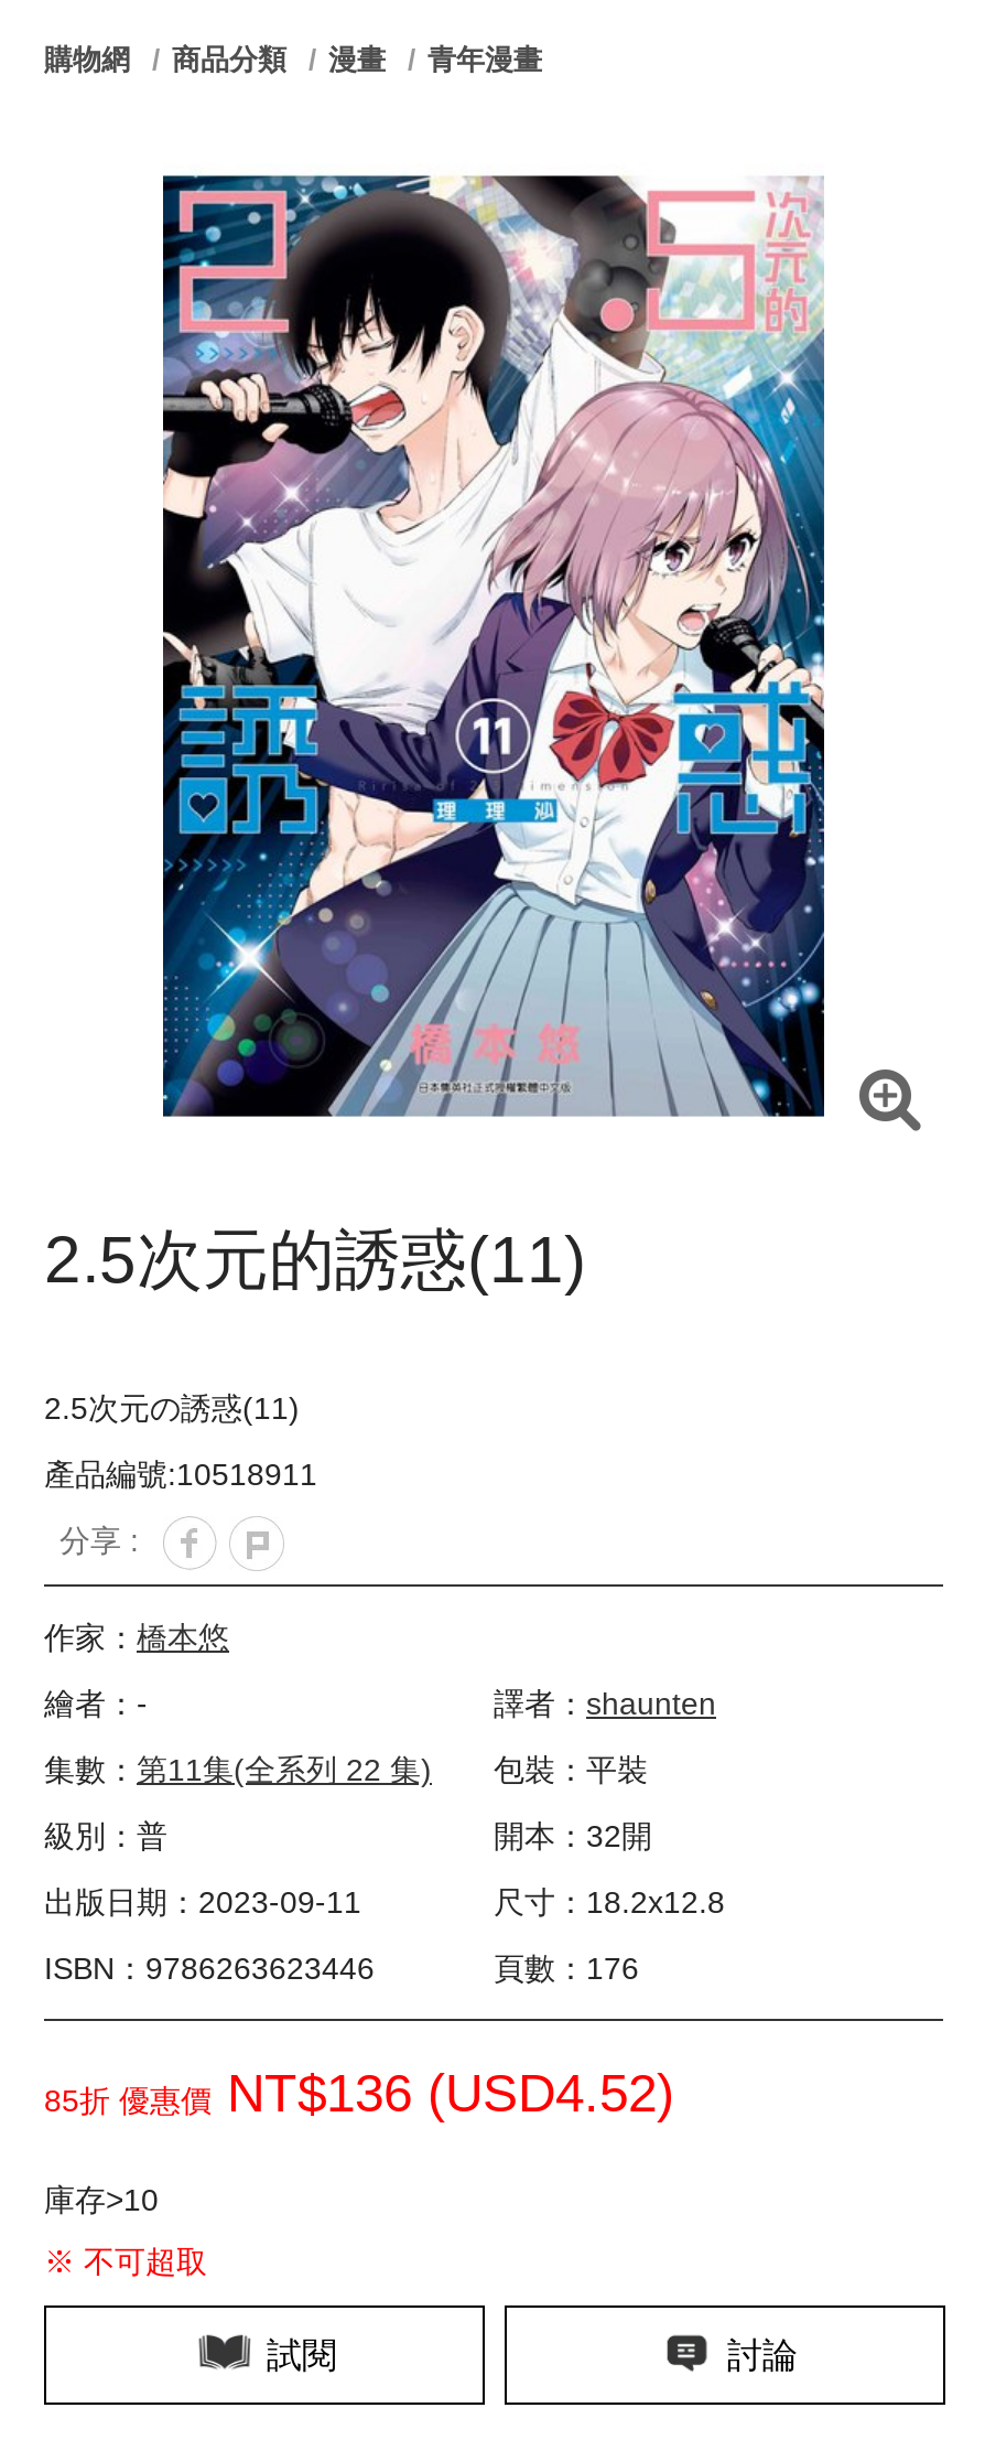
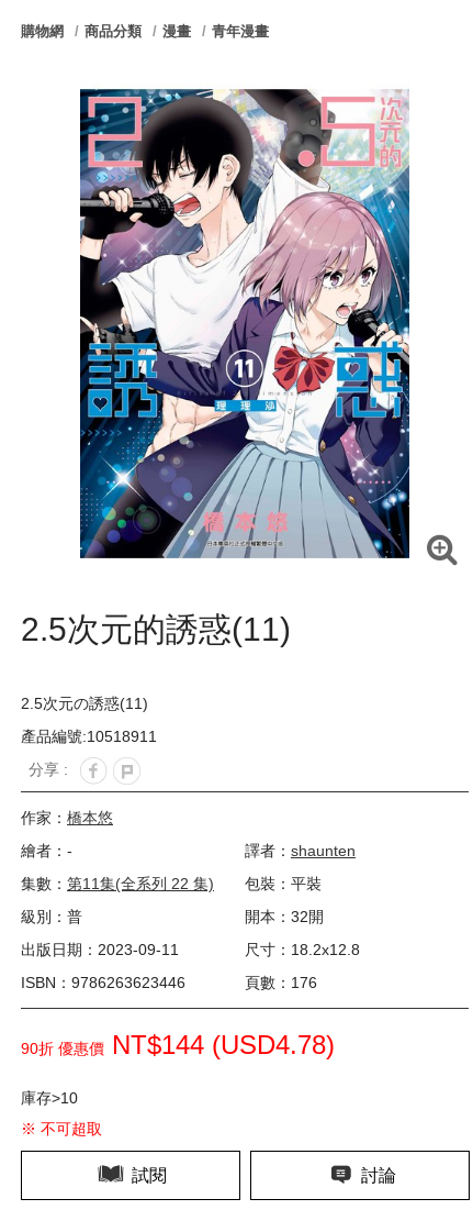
- 85折 優惠價NT$136 (USD4.52)
+ 90折 優惠價NT$144 (USD4.78)
